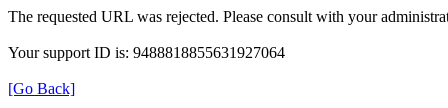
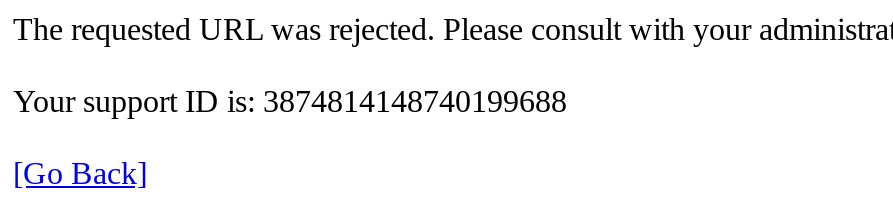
- Your support ID is: 9488818855631927064
+ Your support ID is: 3874814148740199688
